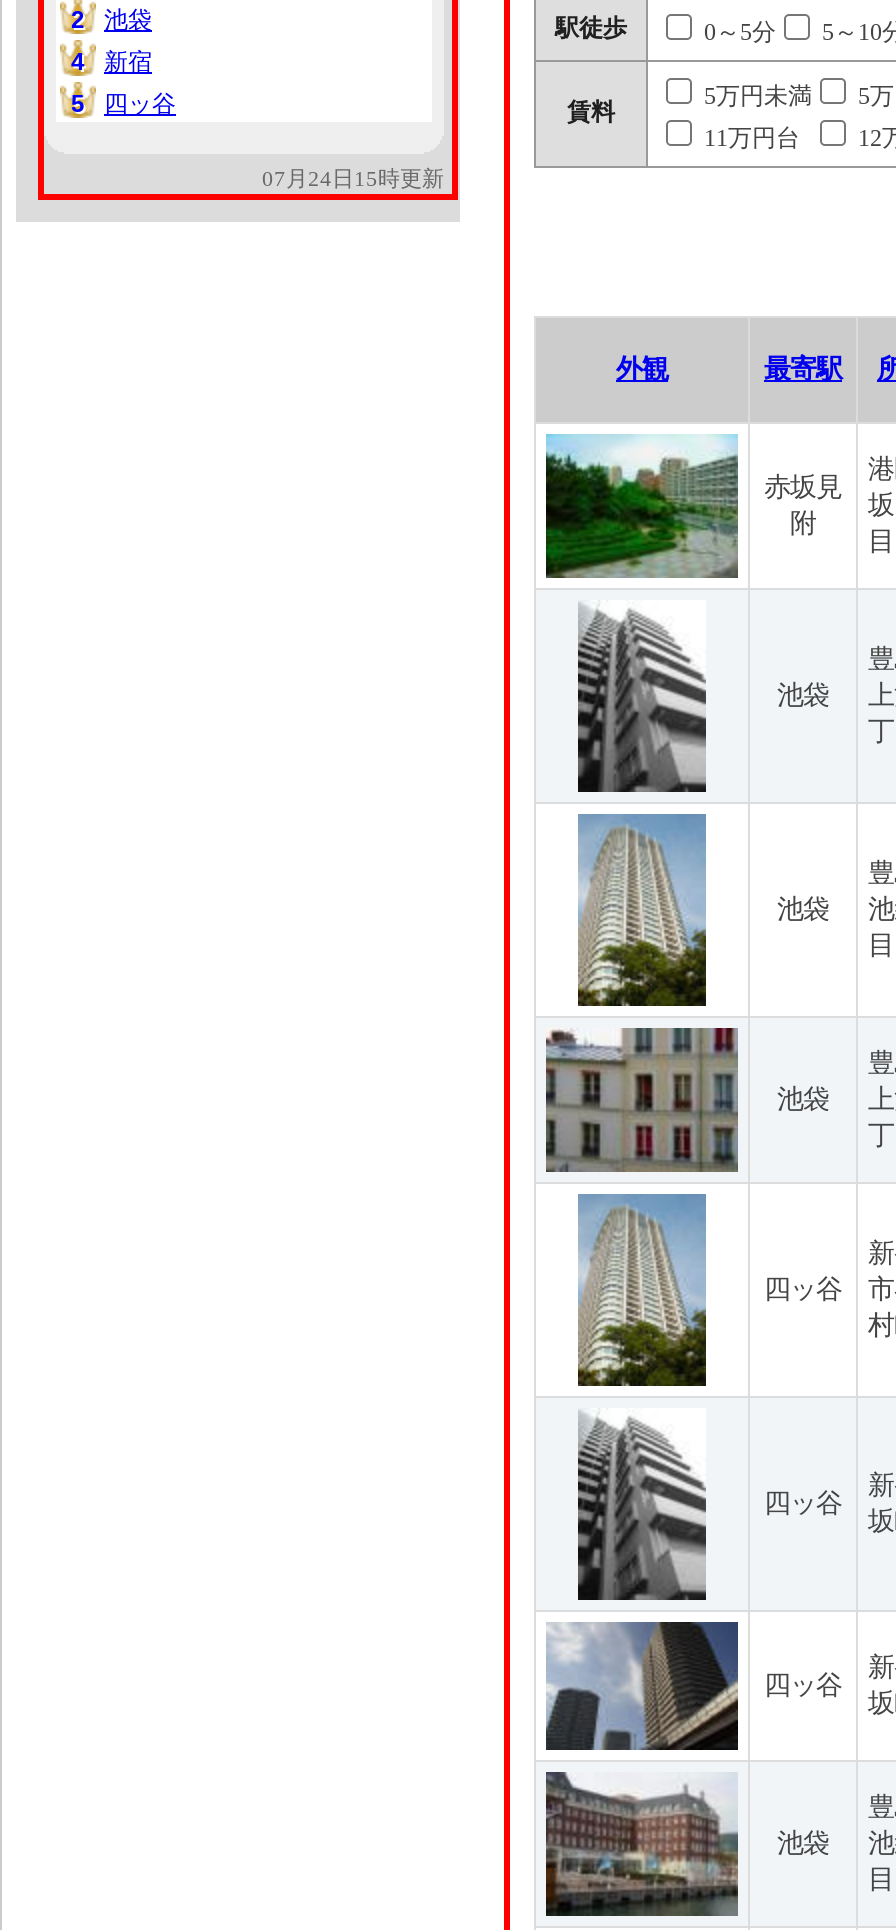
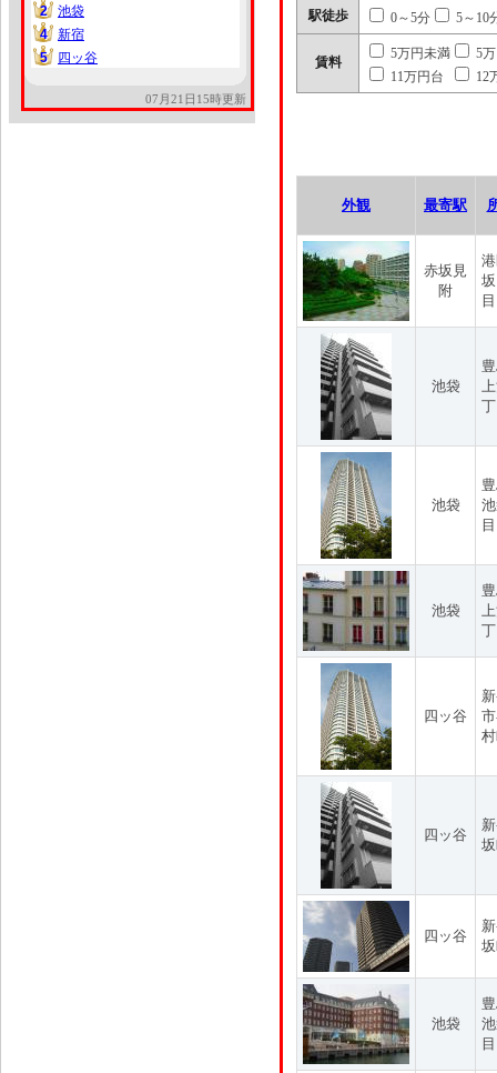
- 07月24日15時更新
+ 07月21日15時更新
